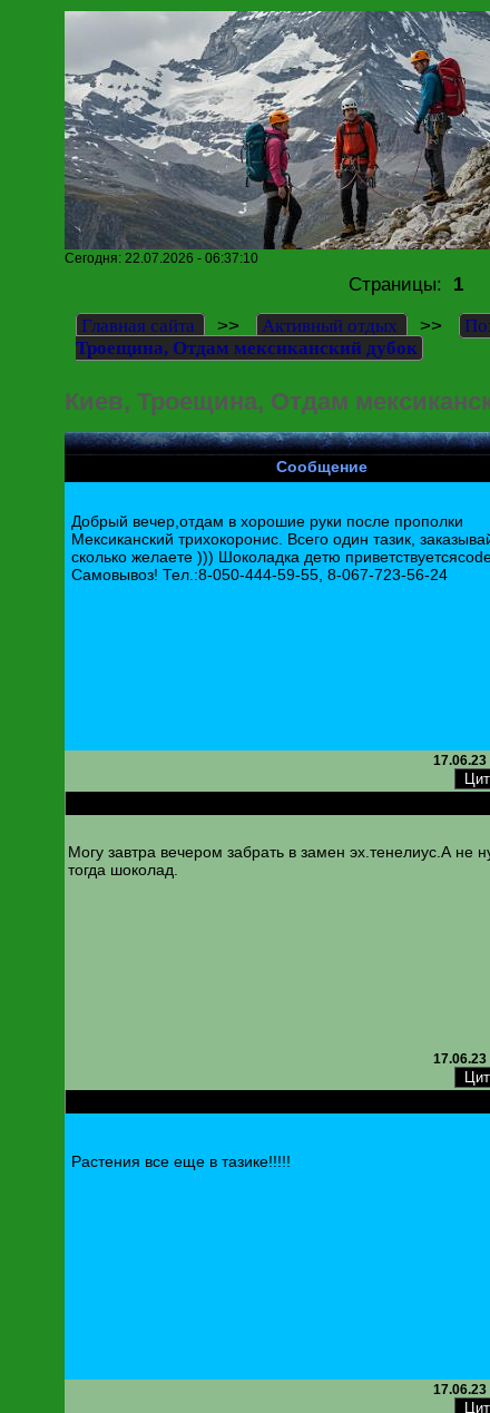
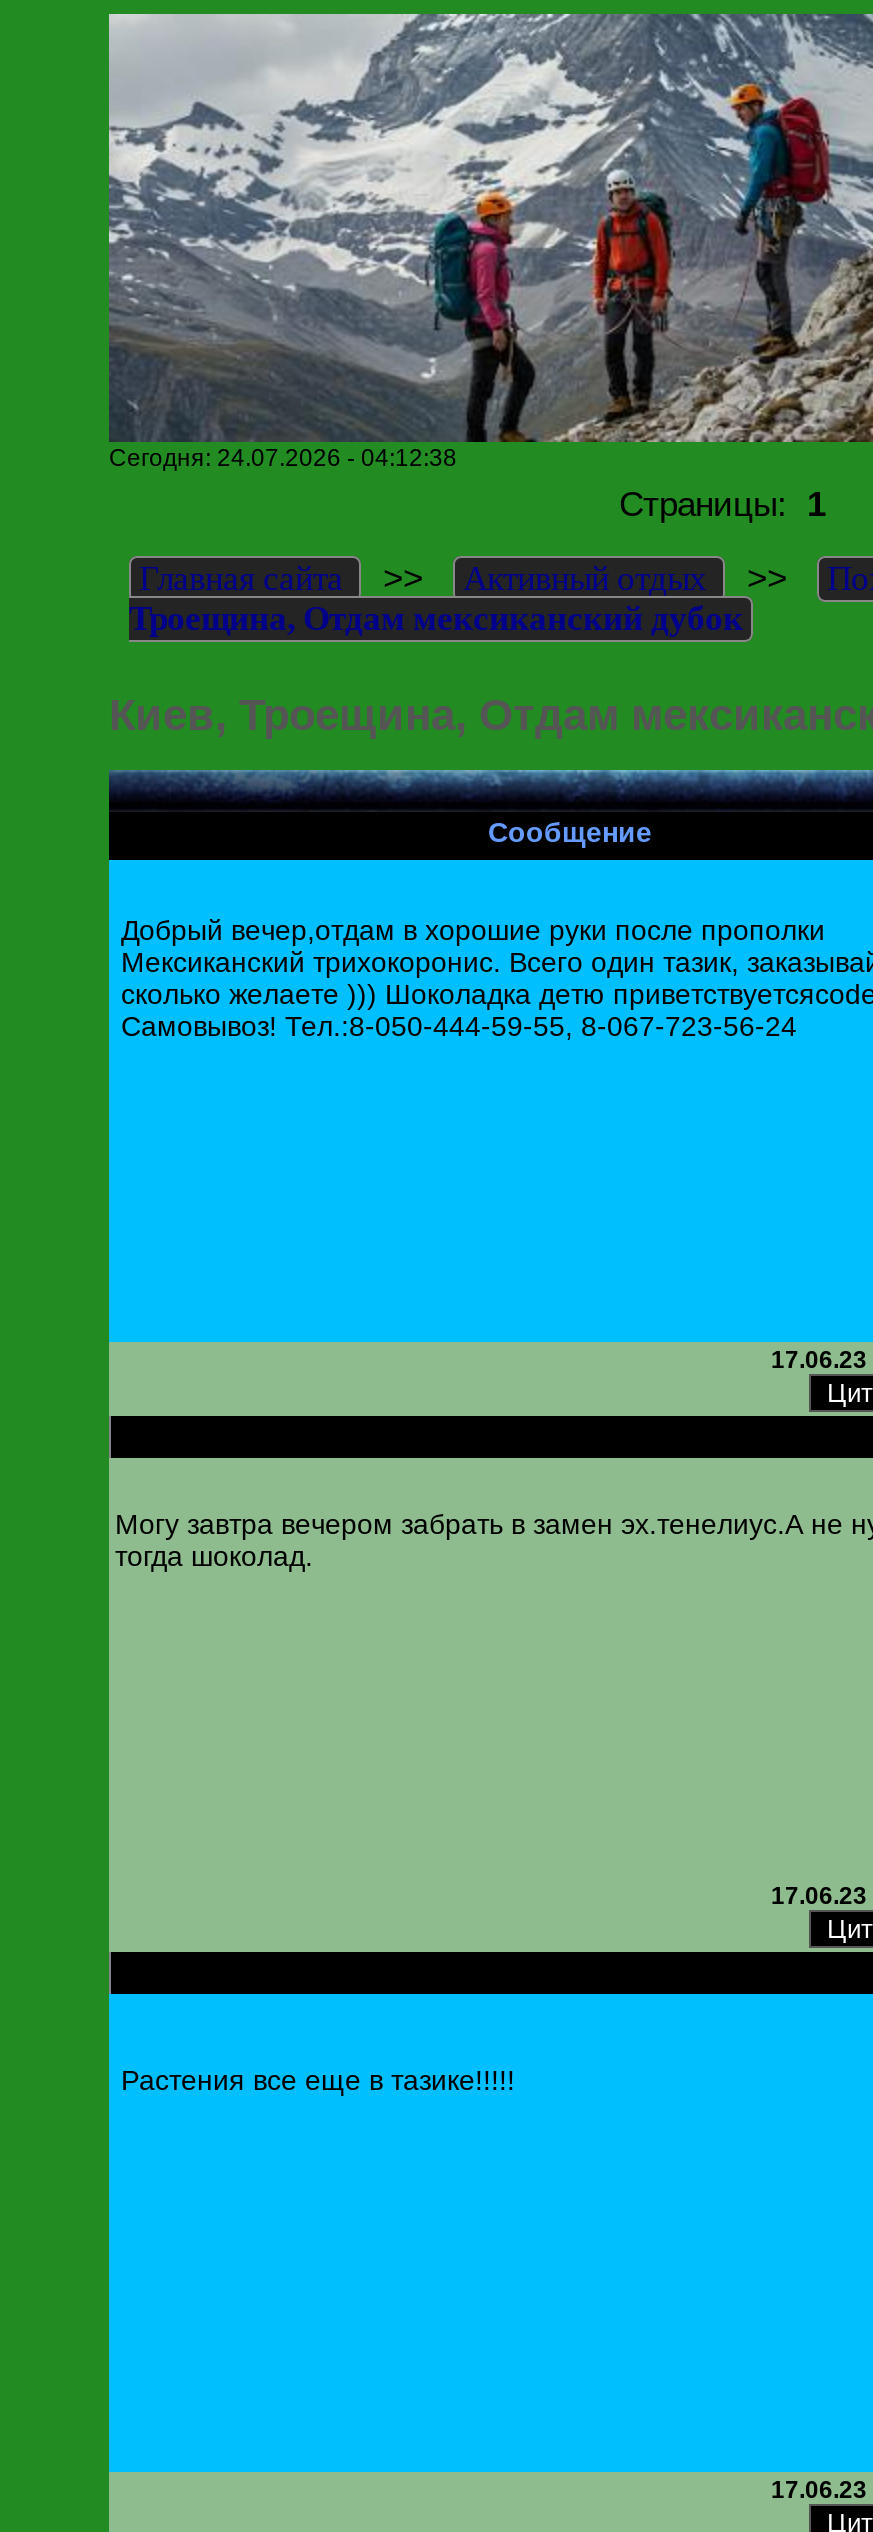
- Сегодня: 22.07.2026 - 06:37:10
+ Сегодня: 24.07.2026 - 04:12:38
